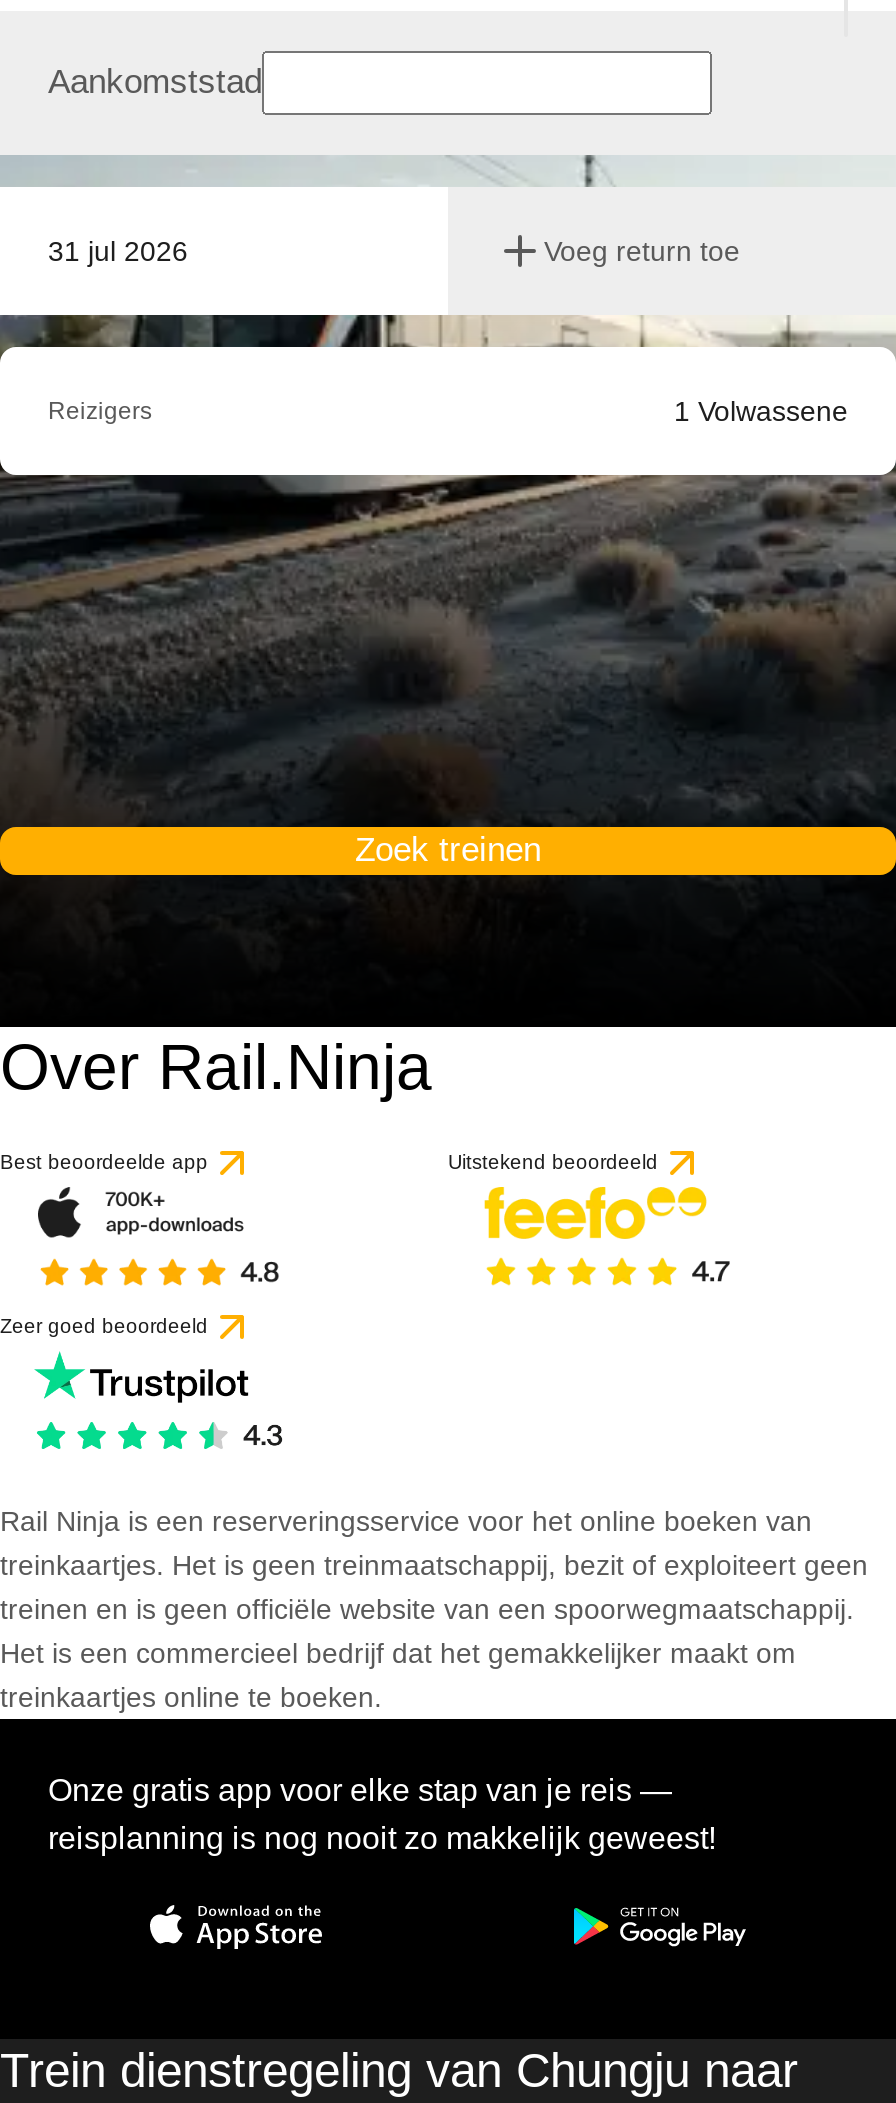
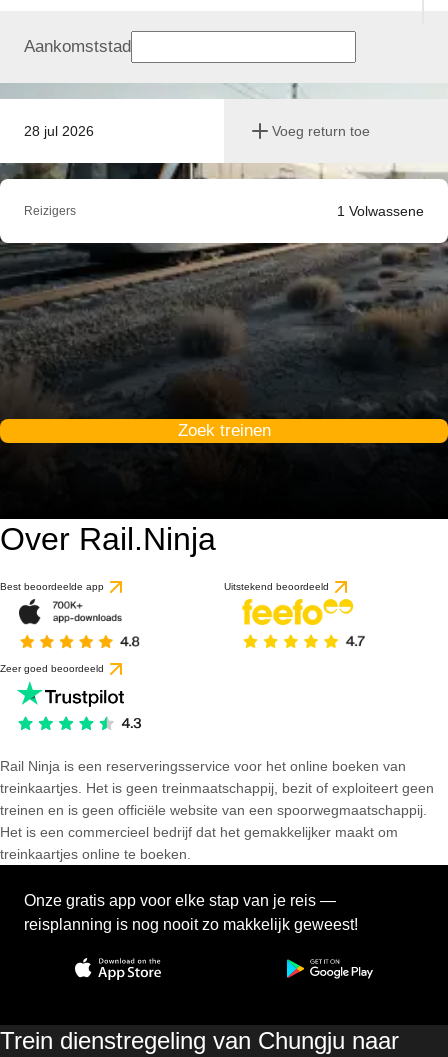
- 31 jul 2026
+ 28 jul 2026
